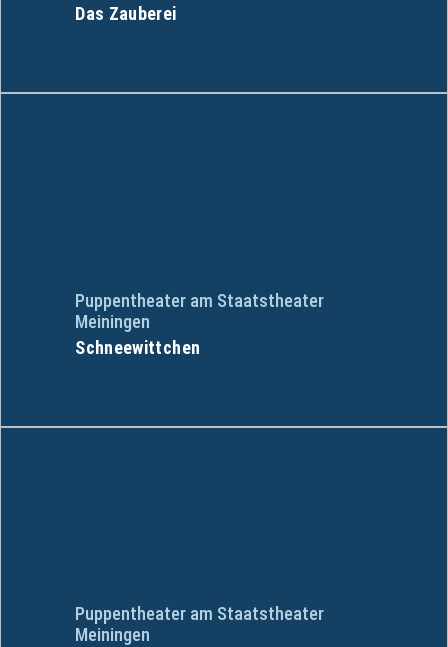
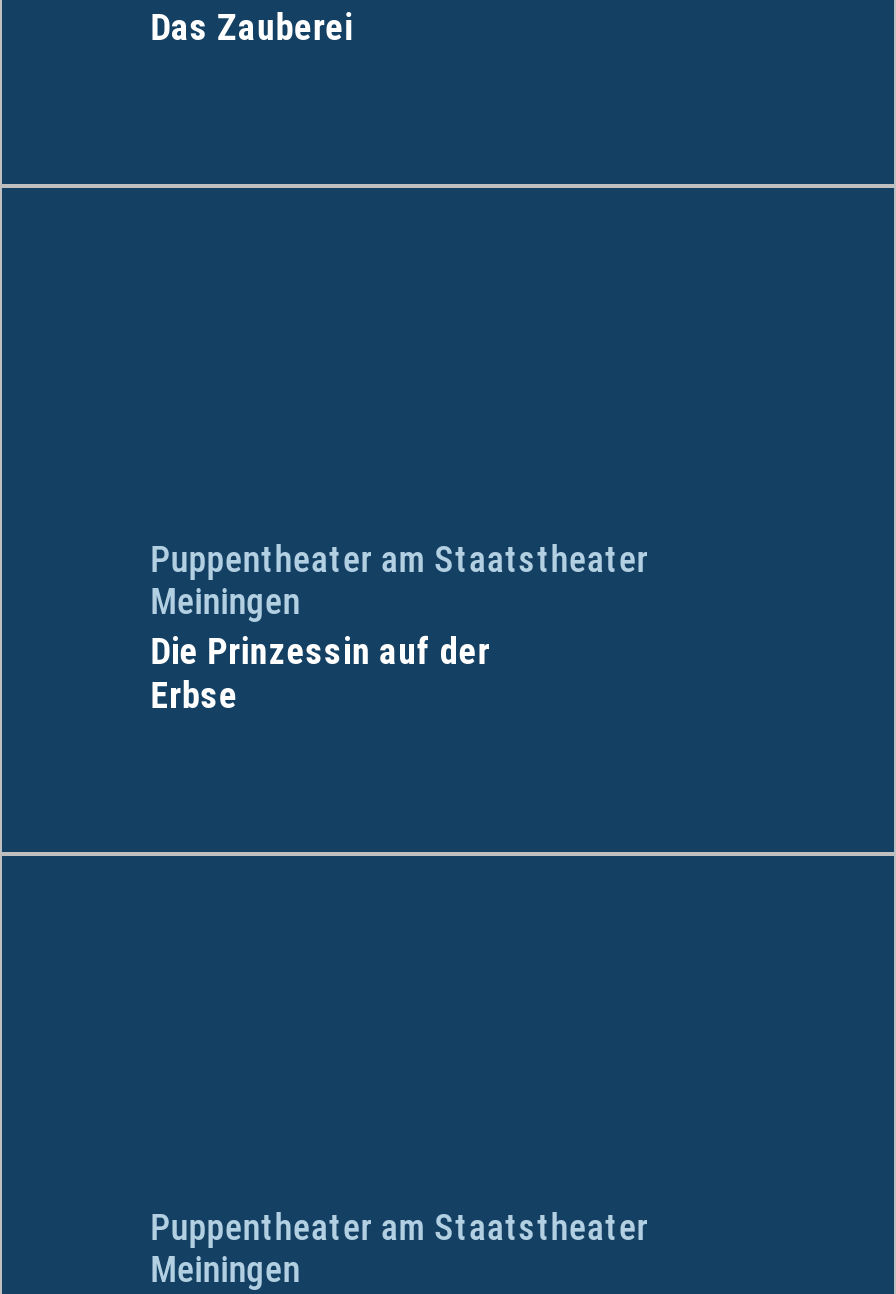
moved up: Puppentheater am Staatstheater | Meiningen

- Schneewittchen
+ Die Prinzessin auf der
+ Erbse
